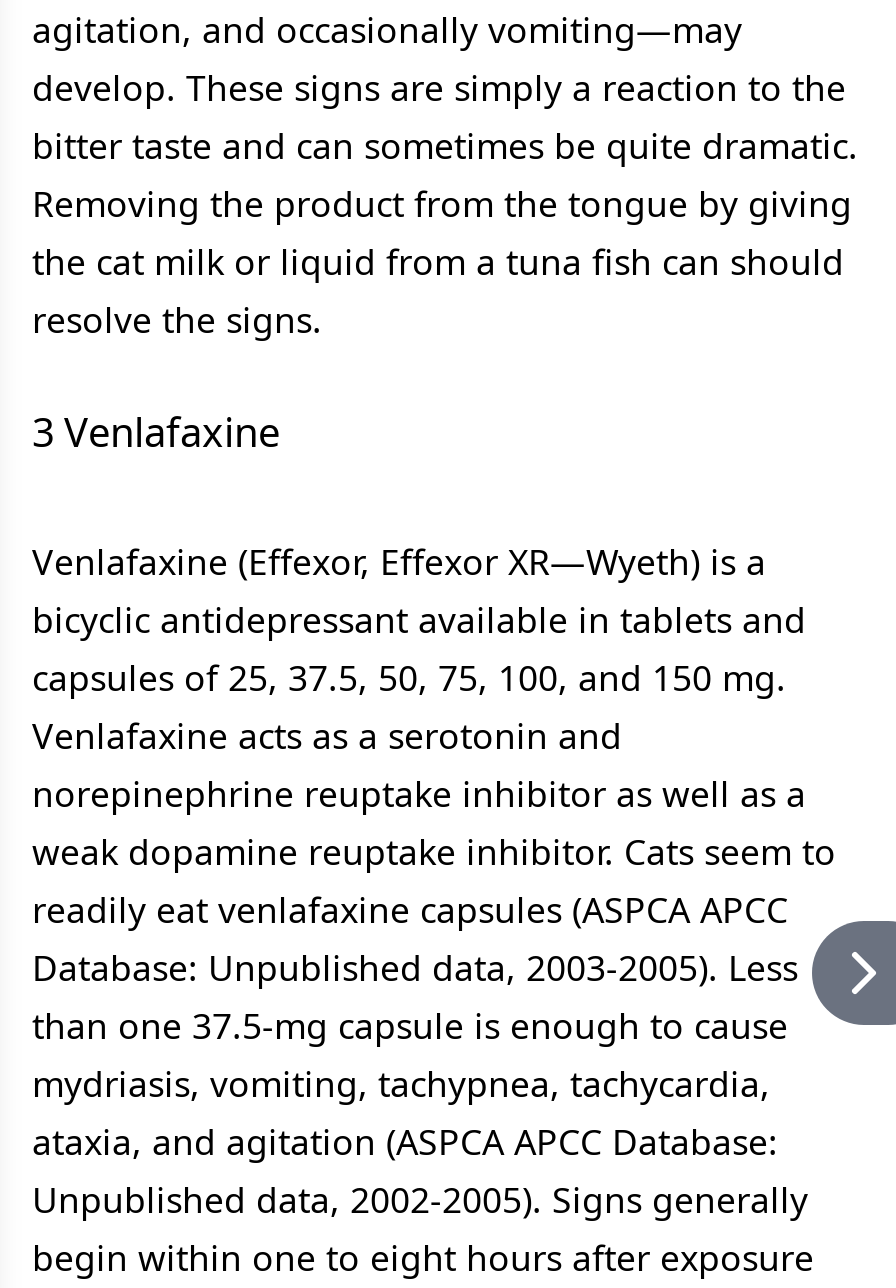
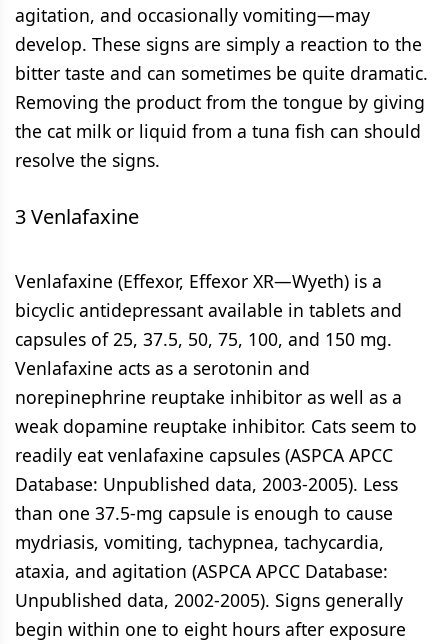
- [image]
